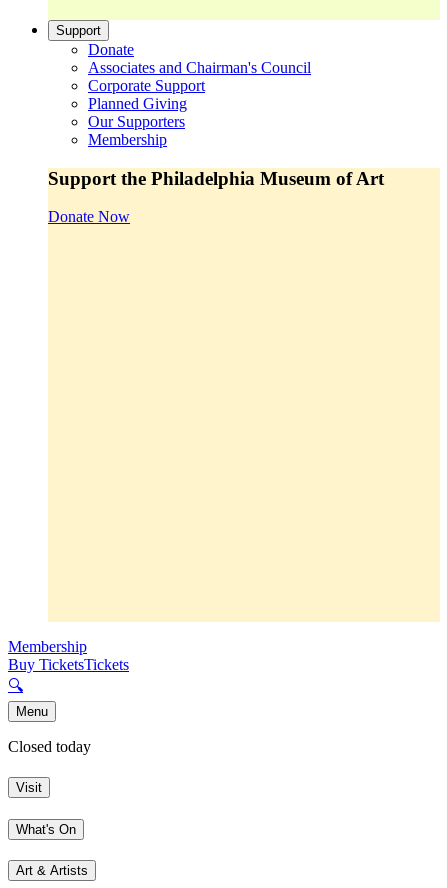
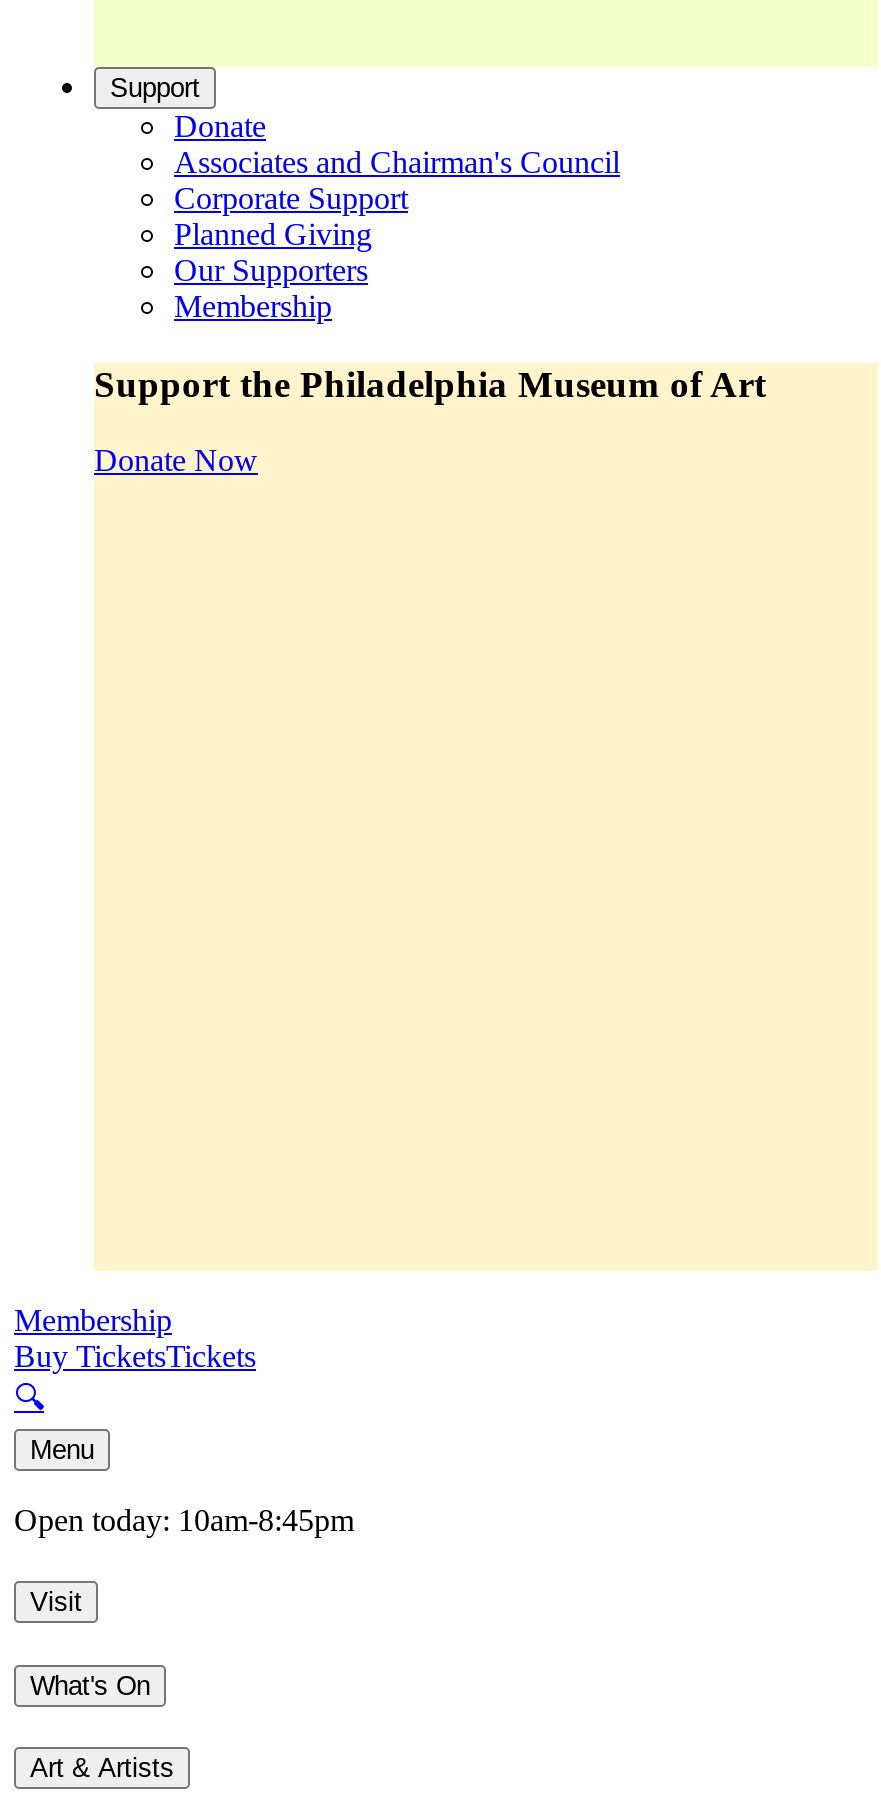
- Closed today
+ Open today: 10am-8:45pm
